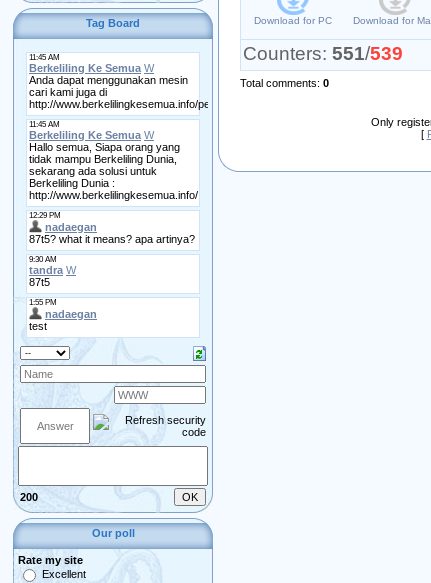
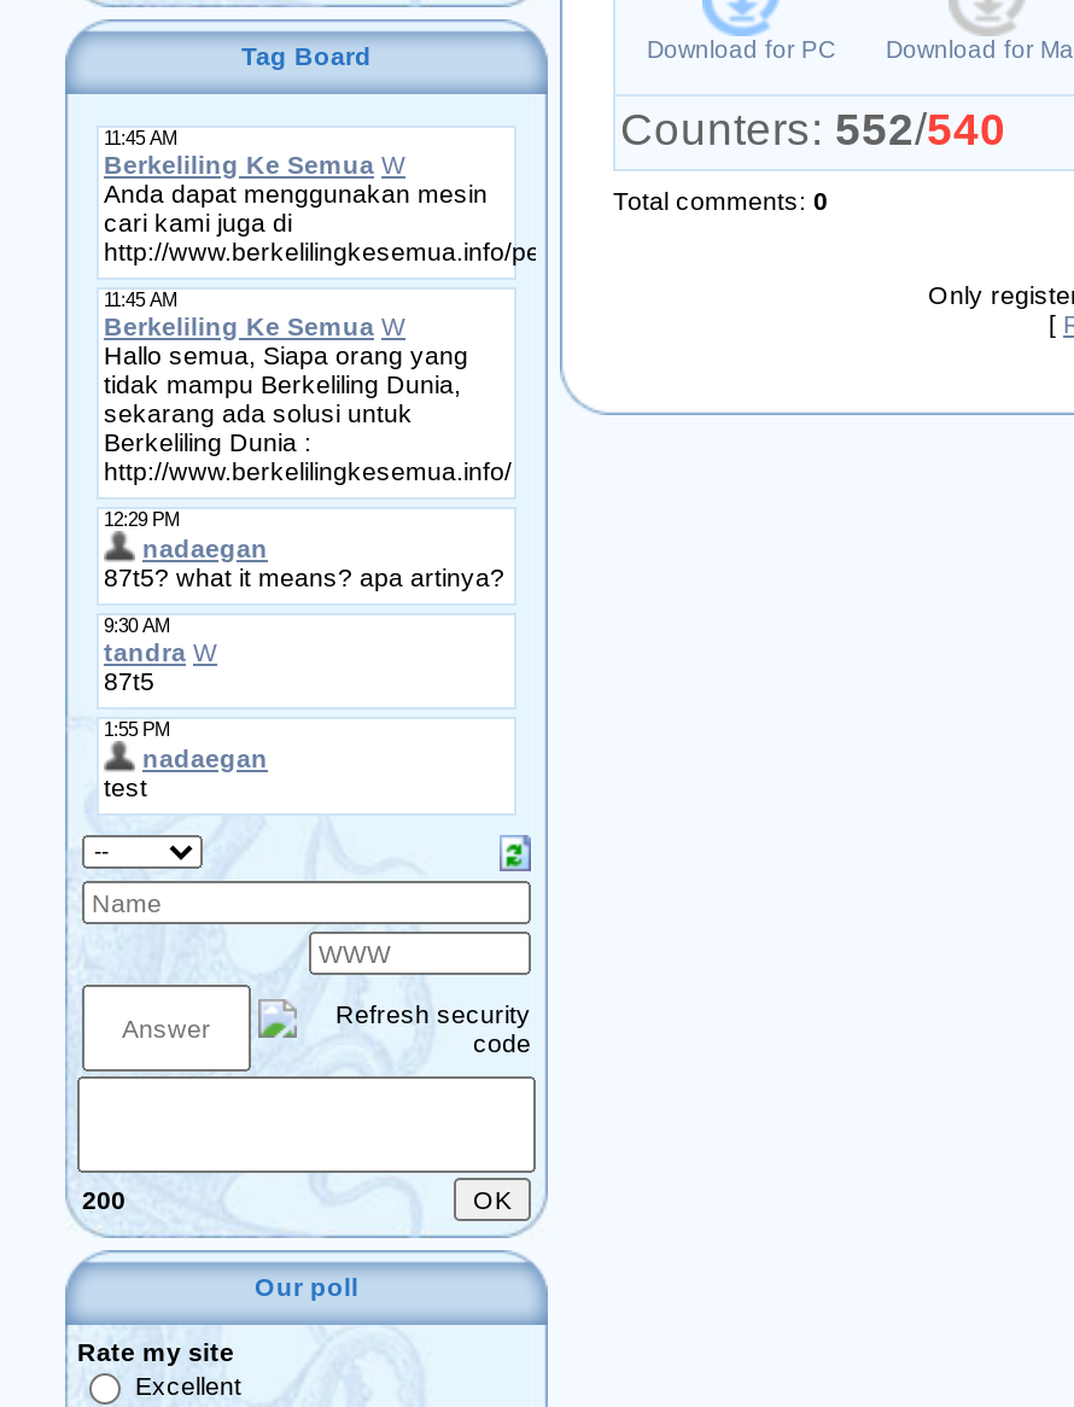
- Counters: 551/539
+ Counters: 552/540
